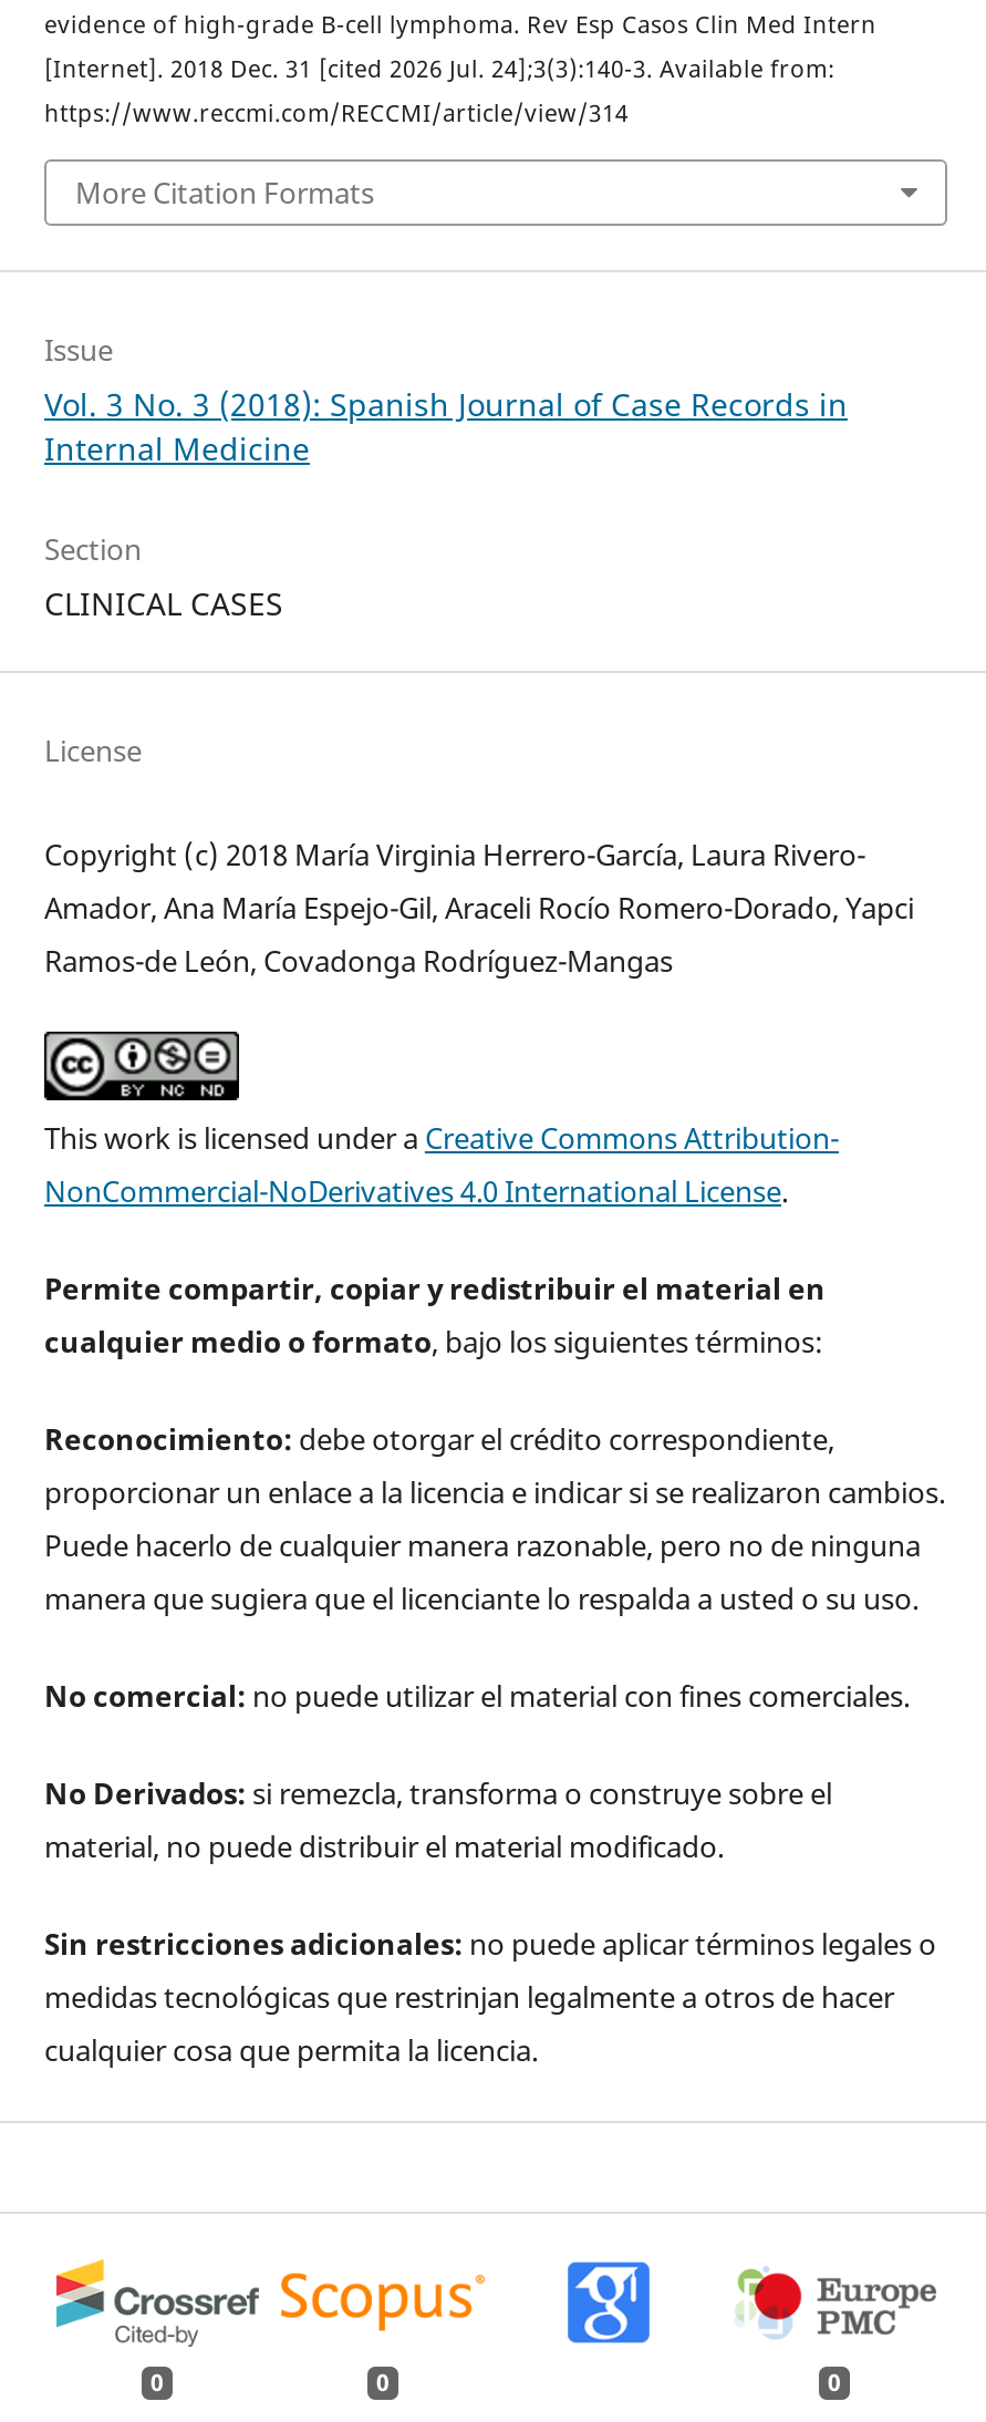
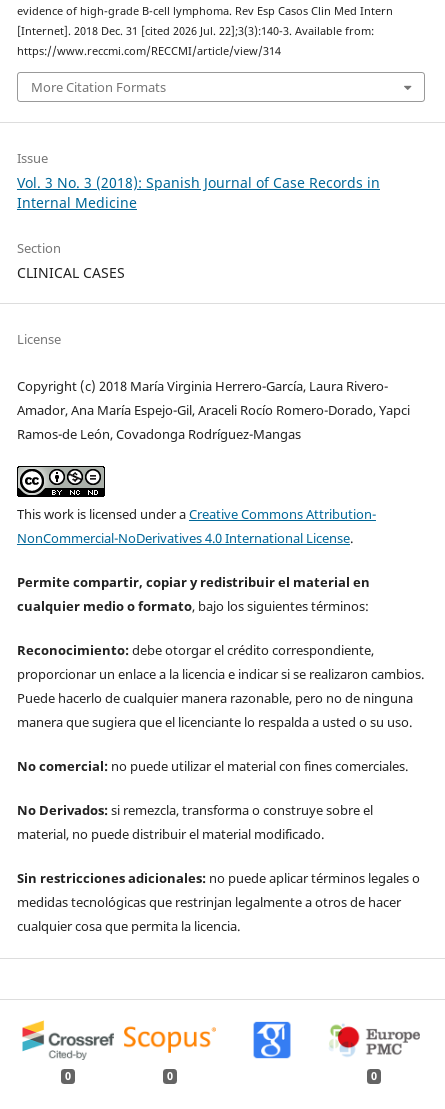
- [Internet]. 2018 Dec. 31 [cited 2026 Jul. 24];3(3):140-3. Available from:
+ [Internet]. 2018 Dec. 31 [cited 2026 Jul. 22];3(3):140-3. Available from:
